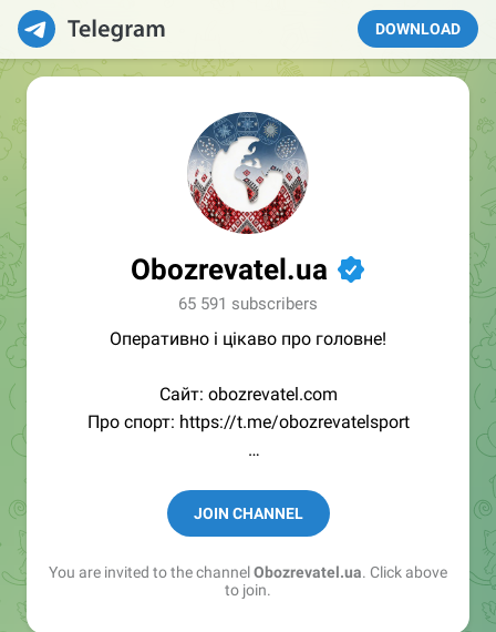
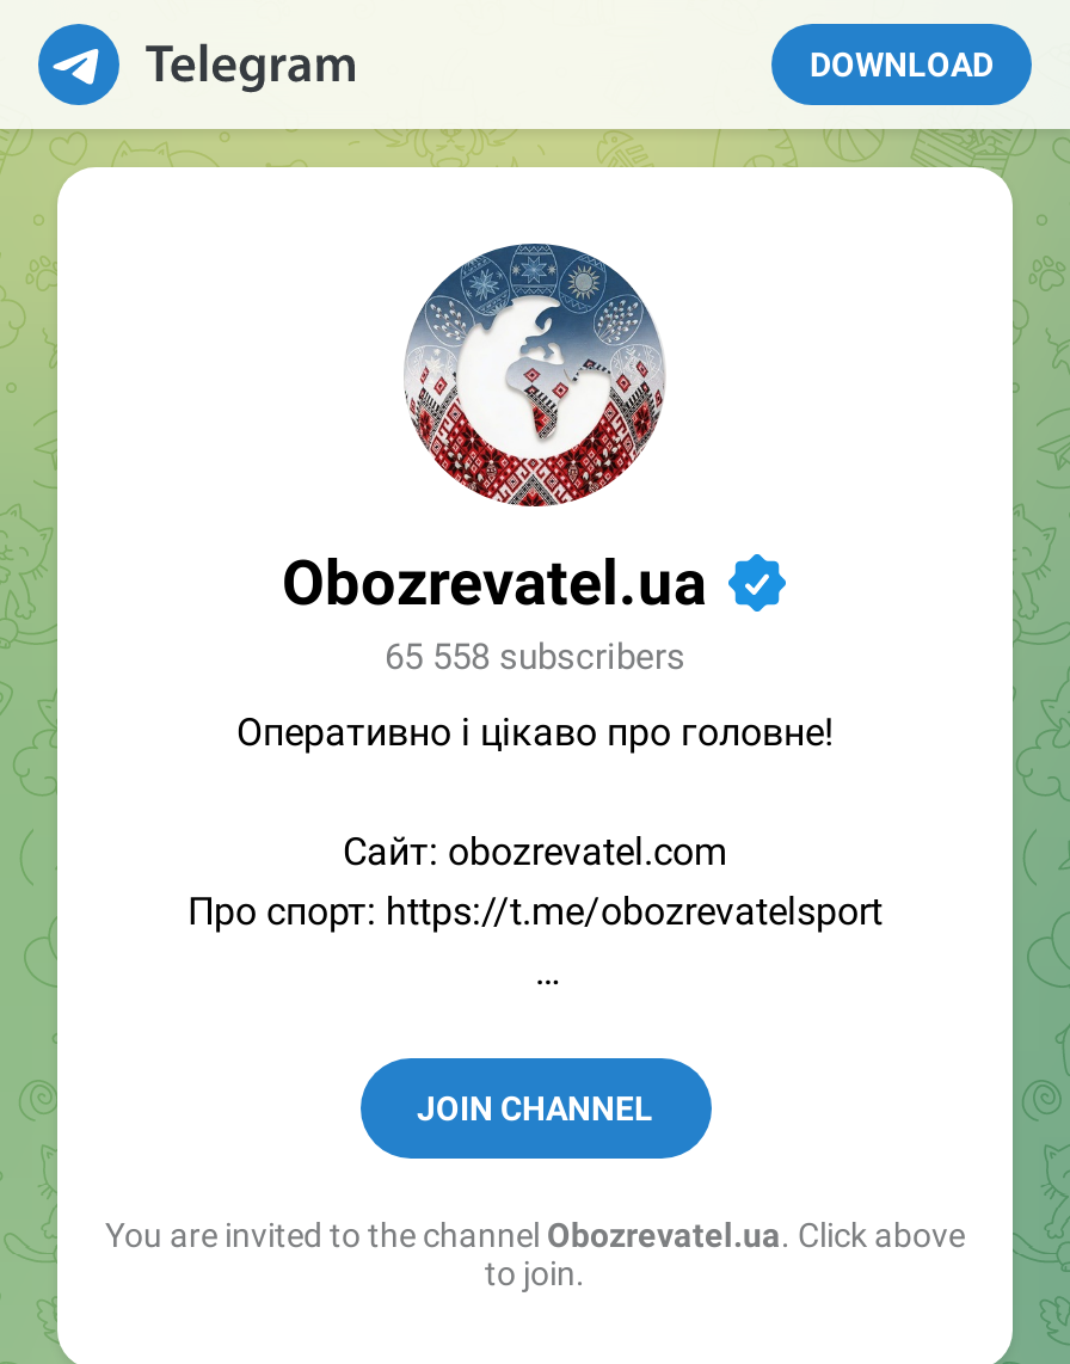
- 65 591 subscribers
+ 65 558 subscribers
